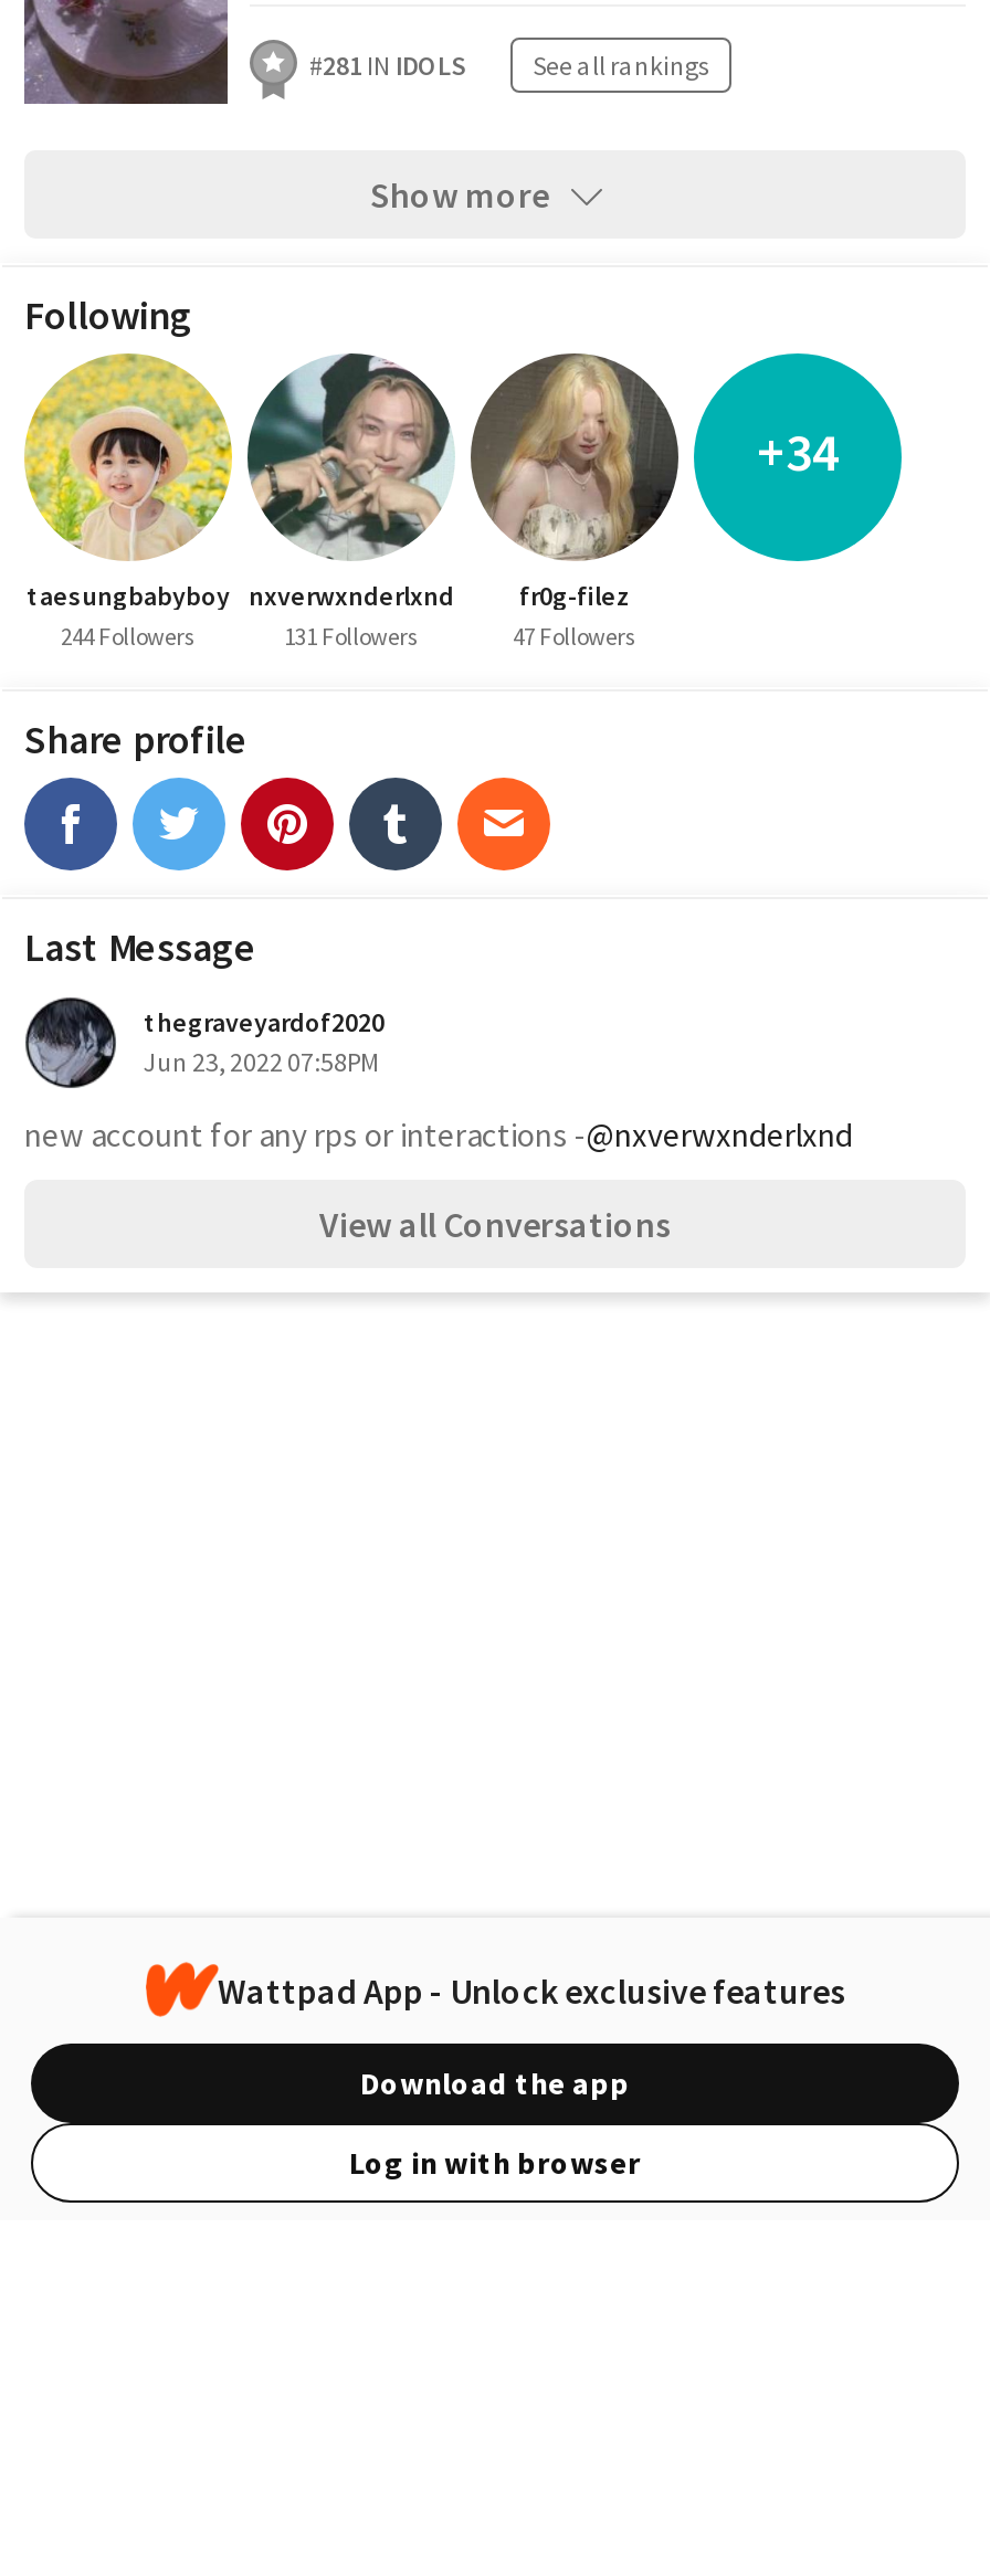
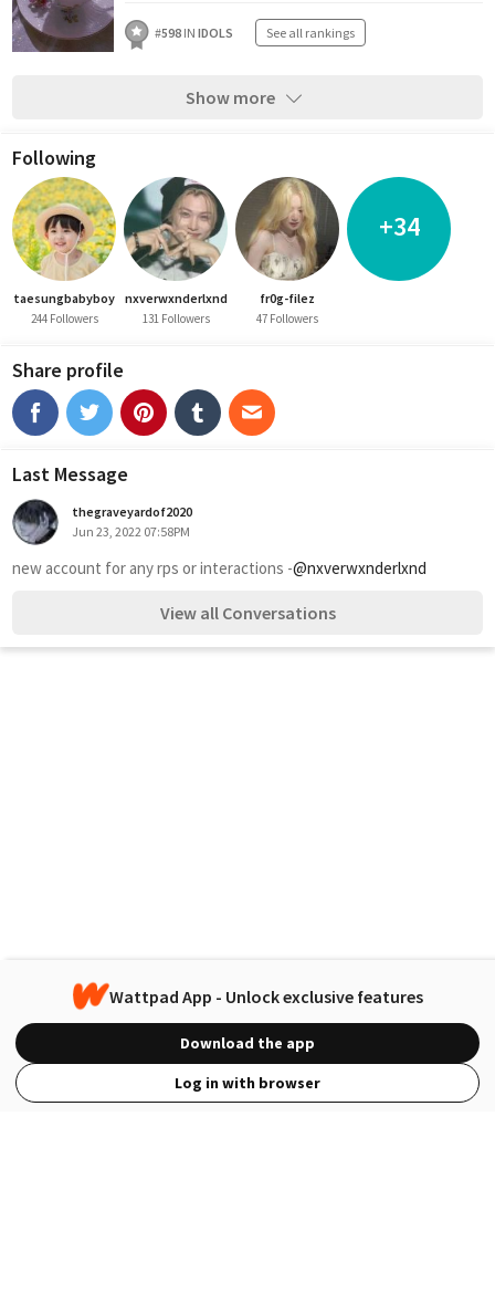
- #281 IN IDOLS See all rankings
+ #598 IN IDOLS See all rankings
